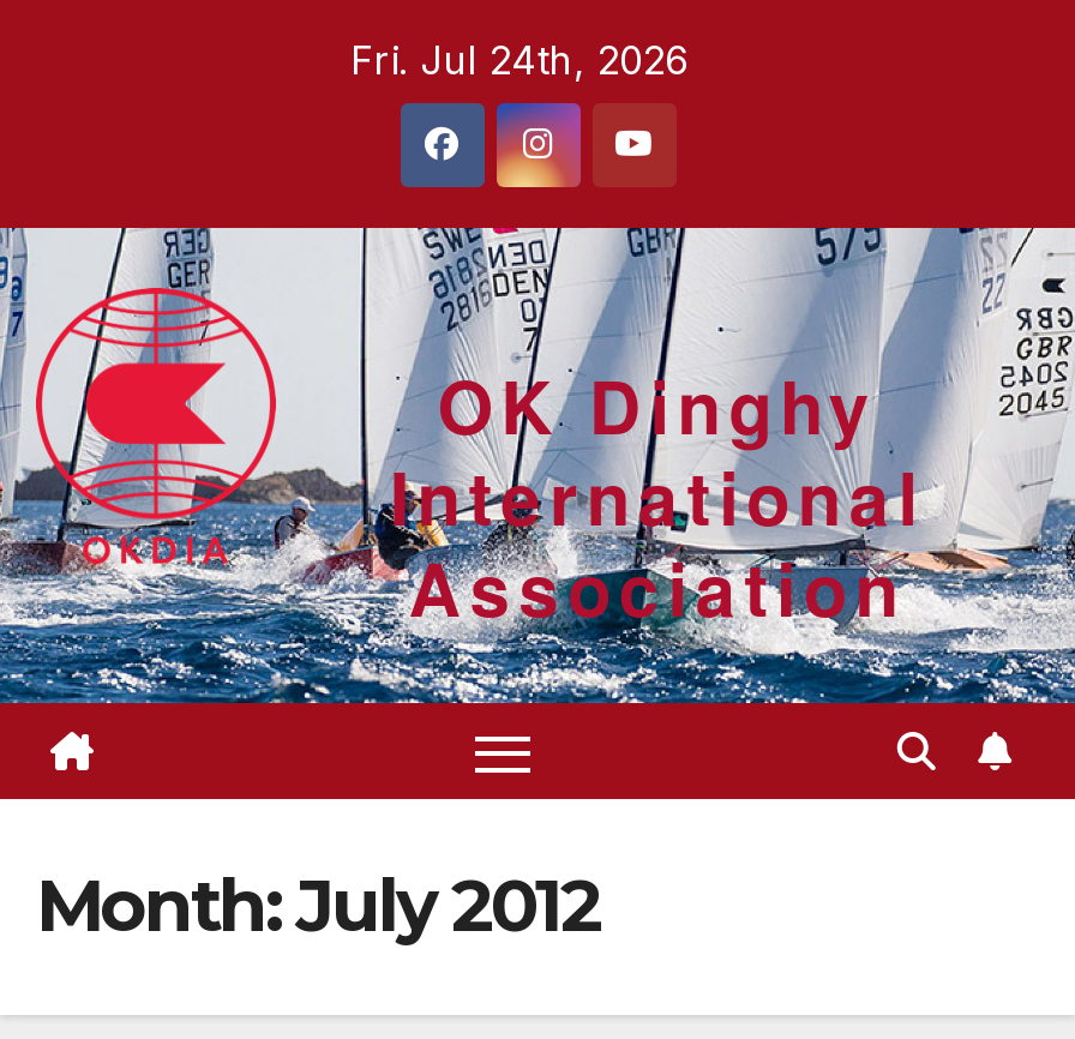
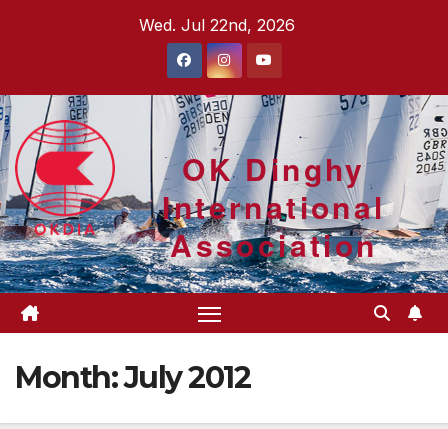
- Fri. Jul 24th, 2026
+ Wed. Jul 22nd, 2026
